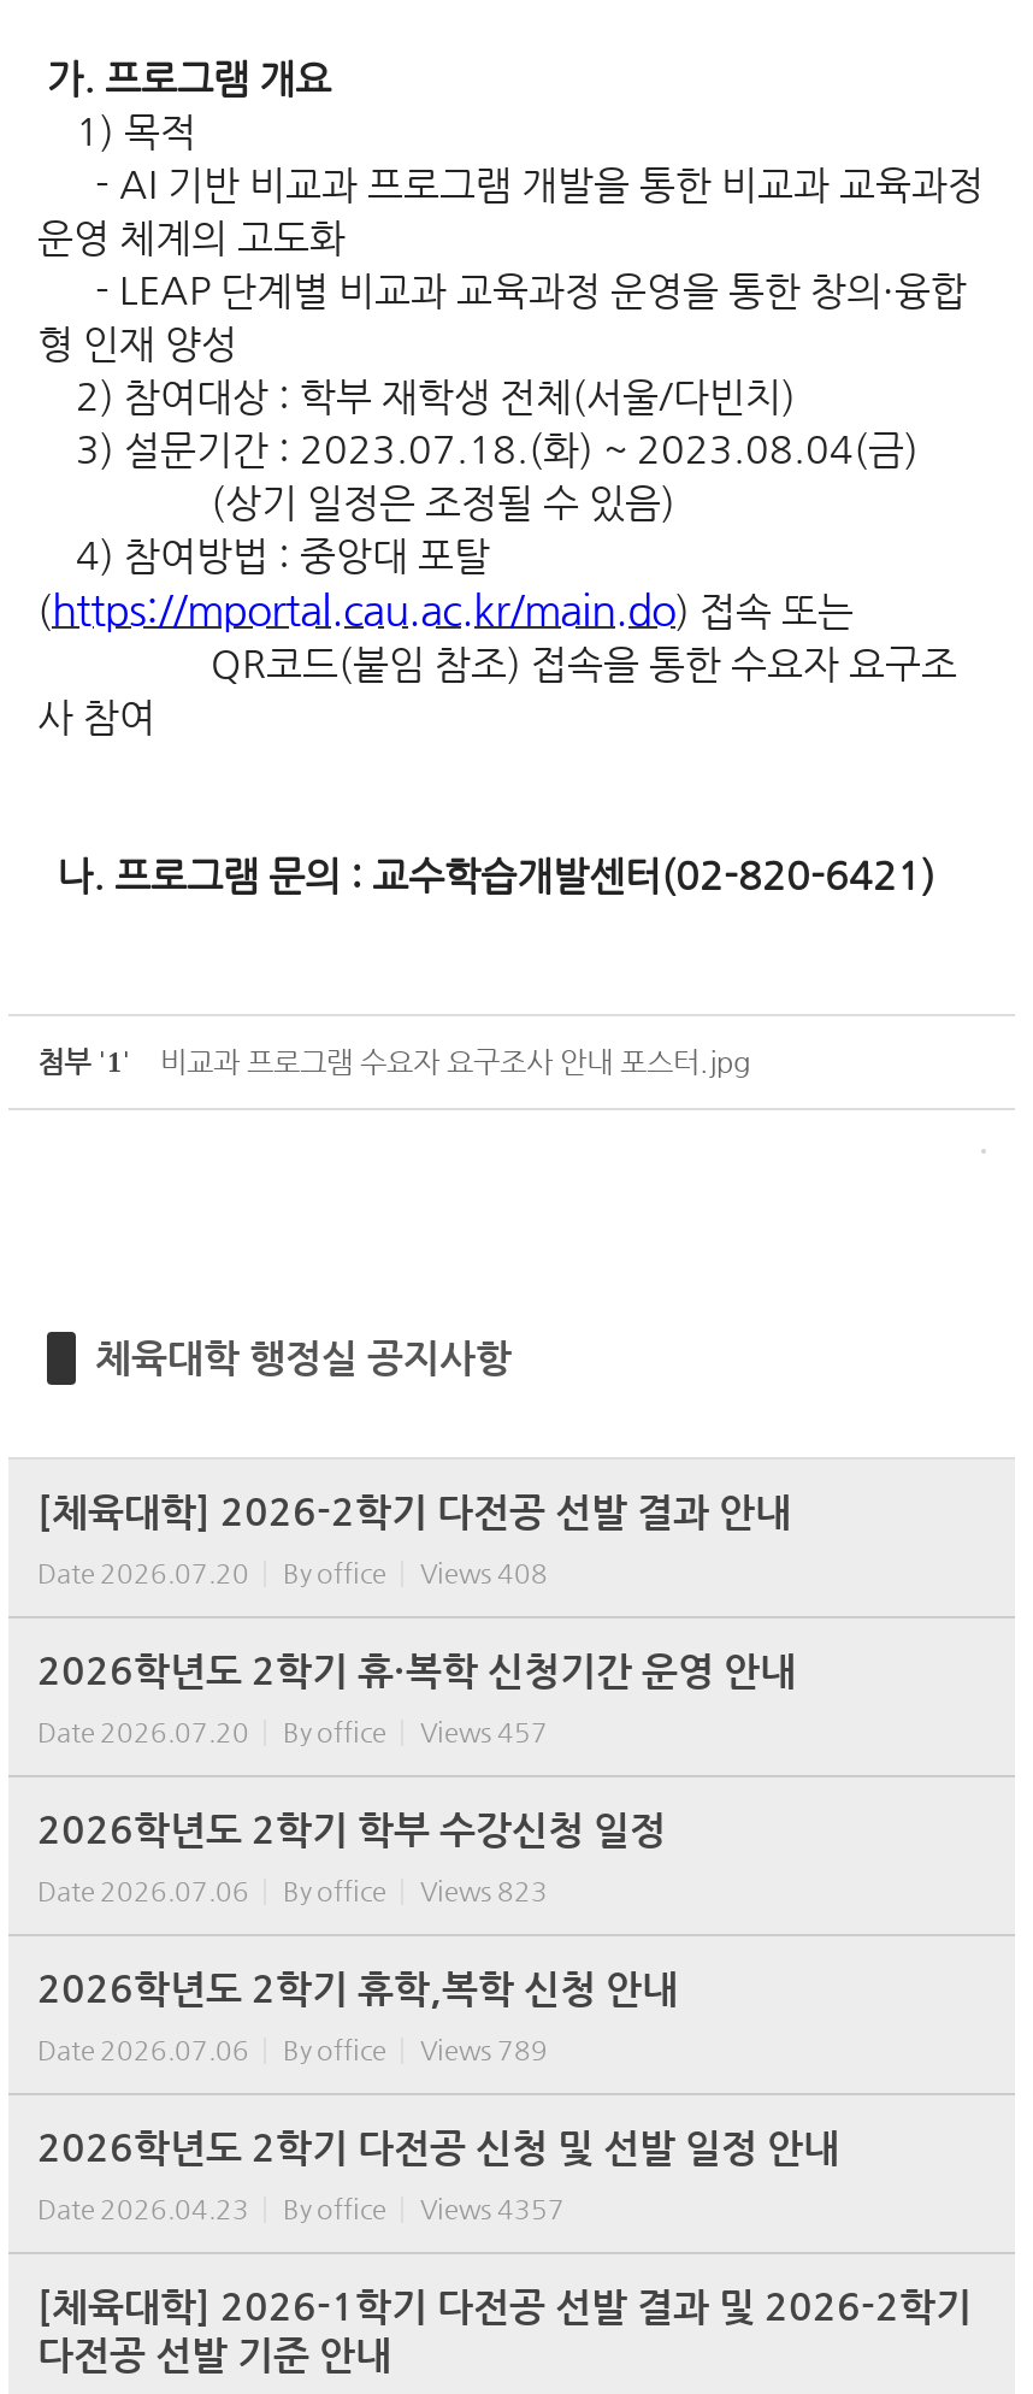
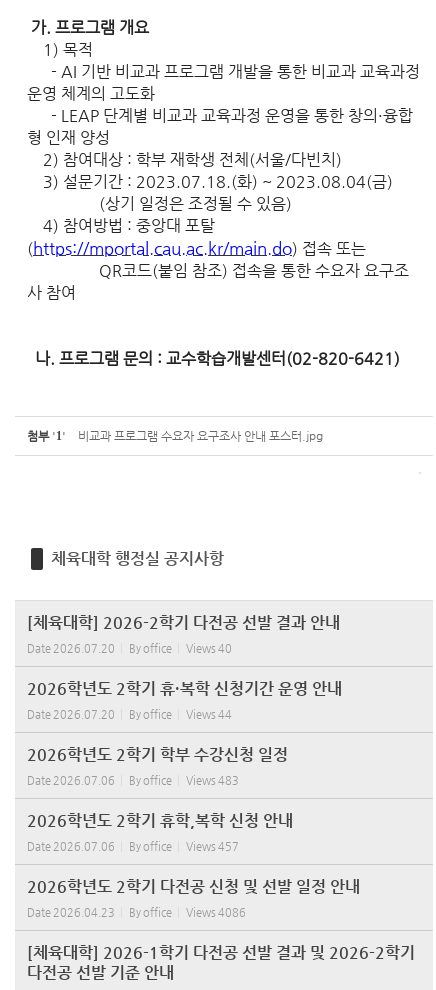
- Date 2026.07.20 By office Views 408
+ Date 2026.07.20 By office Views 40

- Date 2026.07.20 By office Views 457
+ Date 2026.07.20 By office Views 44

- Date 2026.07.06 By office Views 823
+ Date 2026.07.06 By office Views 483

- Date 2026.07.06 By office Views 789
+ Date 2026.07.06 By office Views 457

- Date 2026.04.23 By office Views 4357
+ Date 2026.04.23 By office Views 4086
